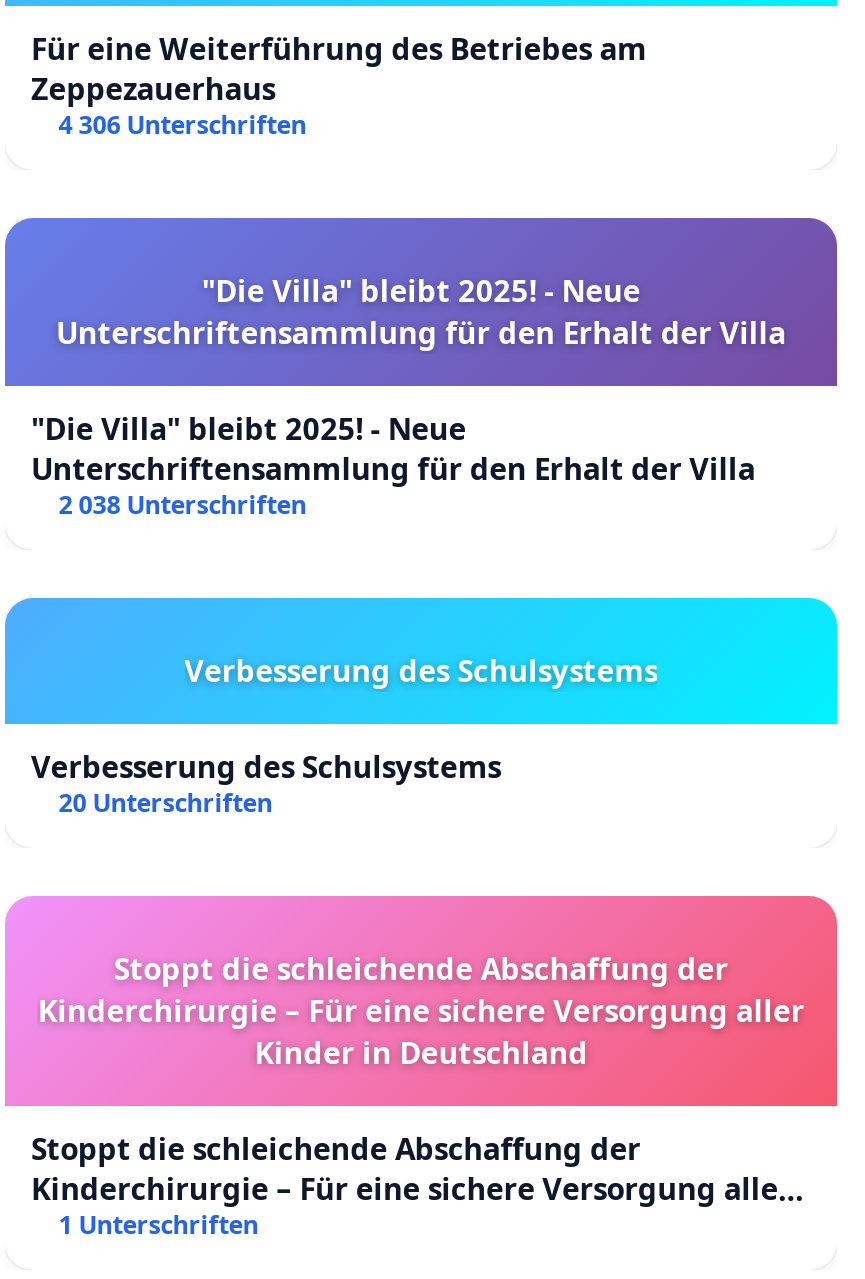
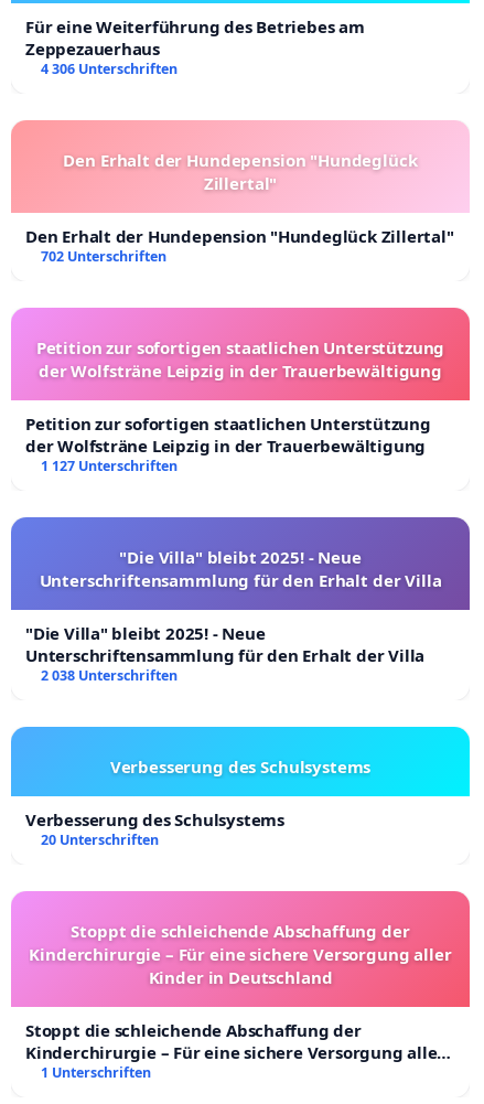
+ [image]
+ Petition zur sofortigen staatlichen Unterstützung
+ der Wolfsträne Leipzig in der Trauerbewältigung
+ Petition zur sofortigen staatlichen Unterstützung
+ der Wolfsträne Leipzig in der Trauerbewältigung
+ 1 127 Unterschriften

+ [image]
+ Den Erhalt der Hundepension "Hundeglück
+ Zillertal"
+ Den Erhalt der Hundepension "Hundeglück Zillertal"
+ 702 Unterschriften
